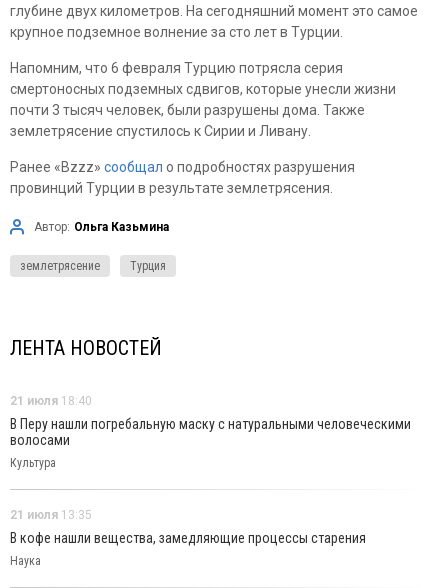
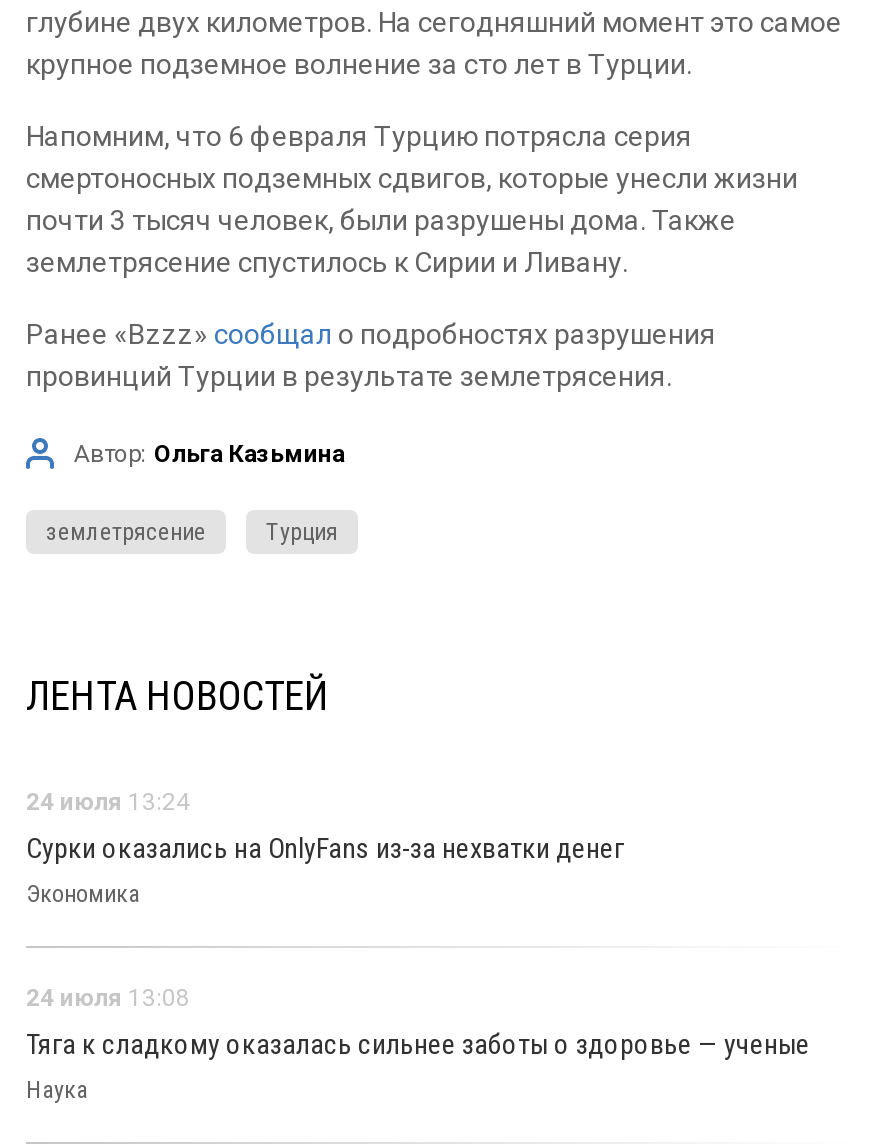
- 21 июля 18:40
+ 24 июля 13:24

- В Перу нашли погребальную маску с натуральными человеческими
- волосами
+ Сурки оказались на OnlyFans из-за нехватки денег

- Культура
+ Экономика

- 21 июля 13:35
+ 24 июля 13:08

- В кофе нашли вещества, замедляющие процессы старения
+ Тяга к сладкому оказалась сильнее заботы о здоровье — ученые
